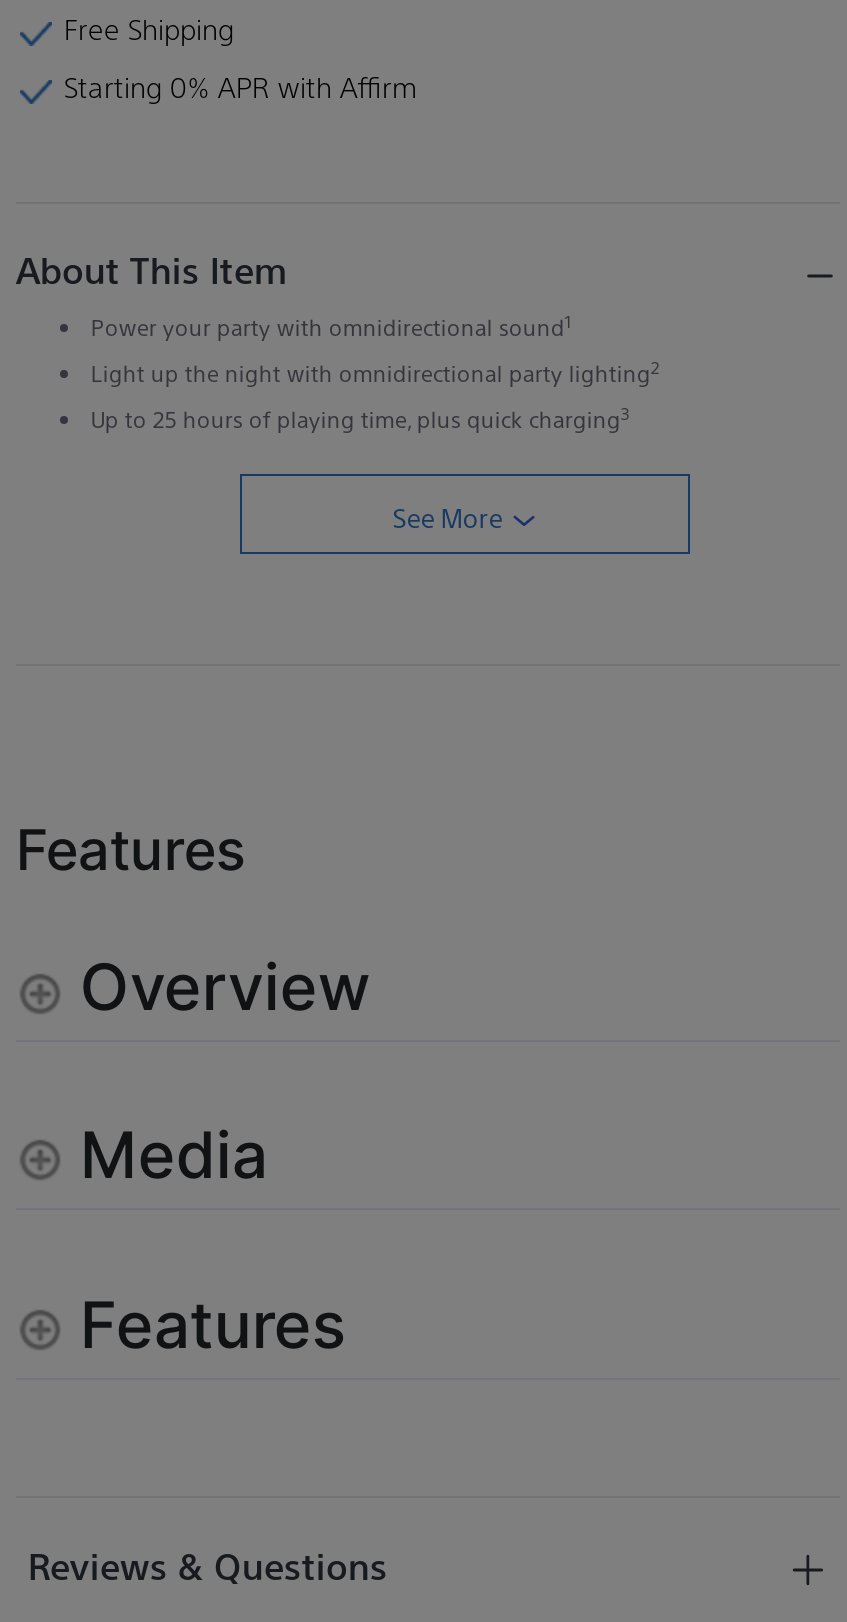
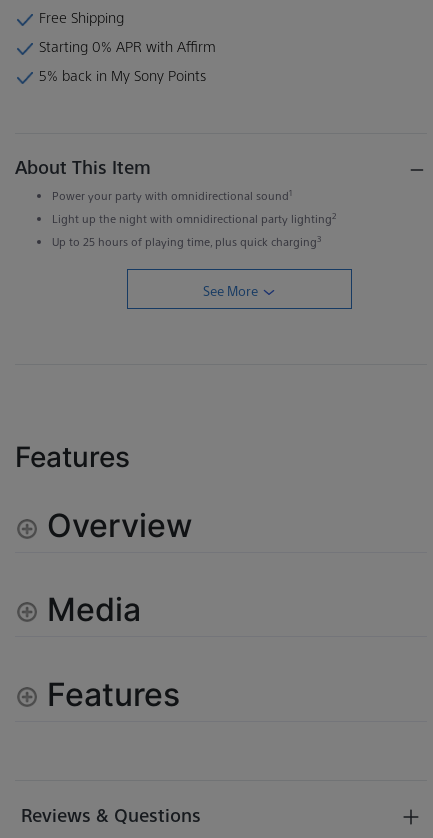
+ 5% back in My Sony Points
